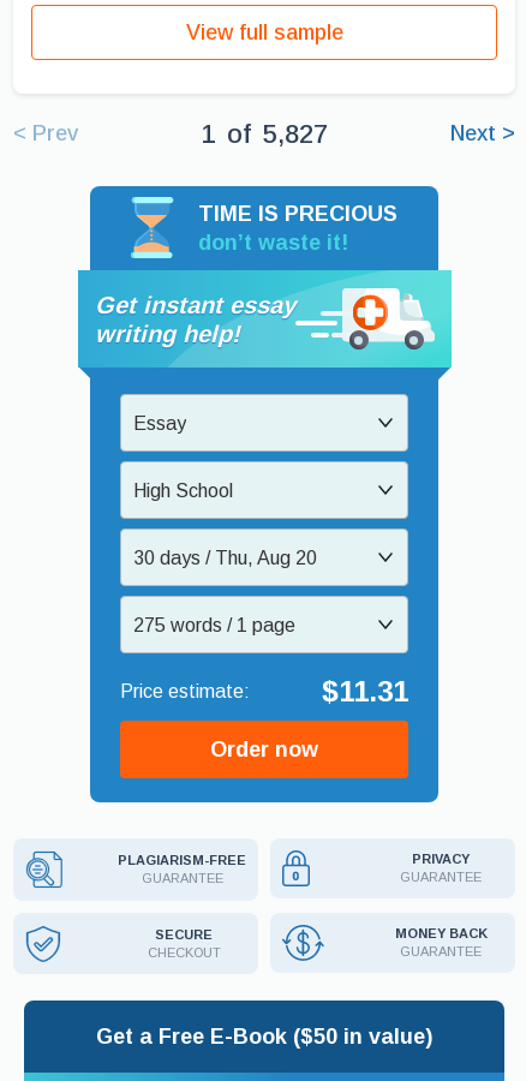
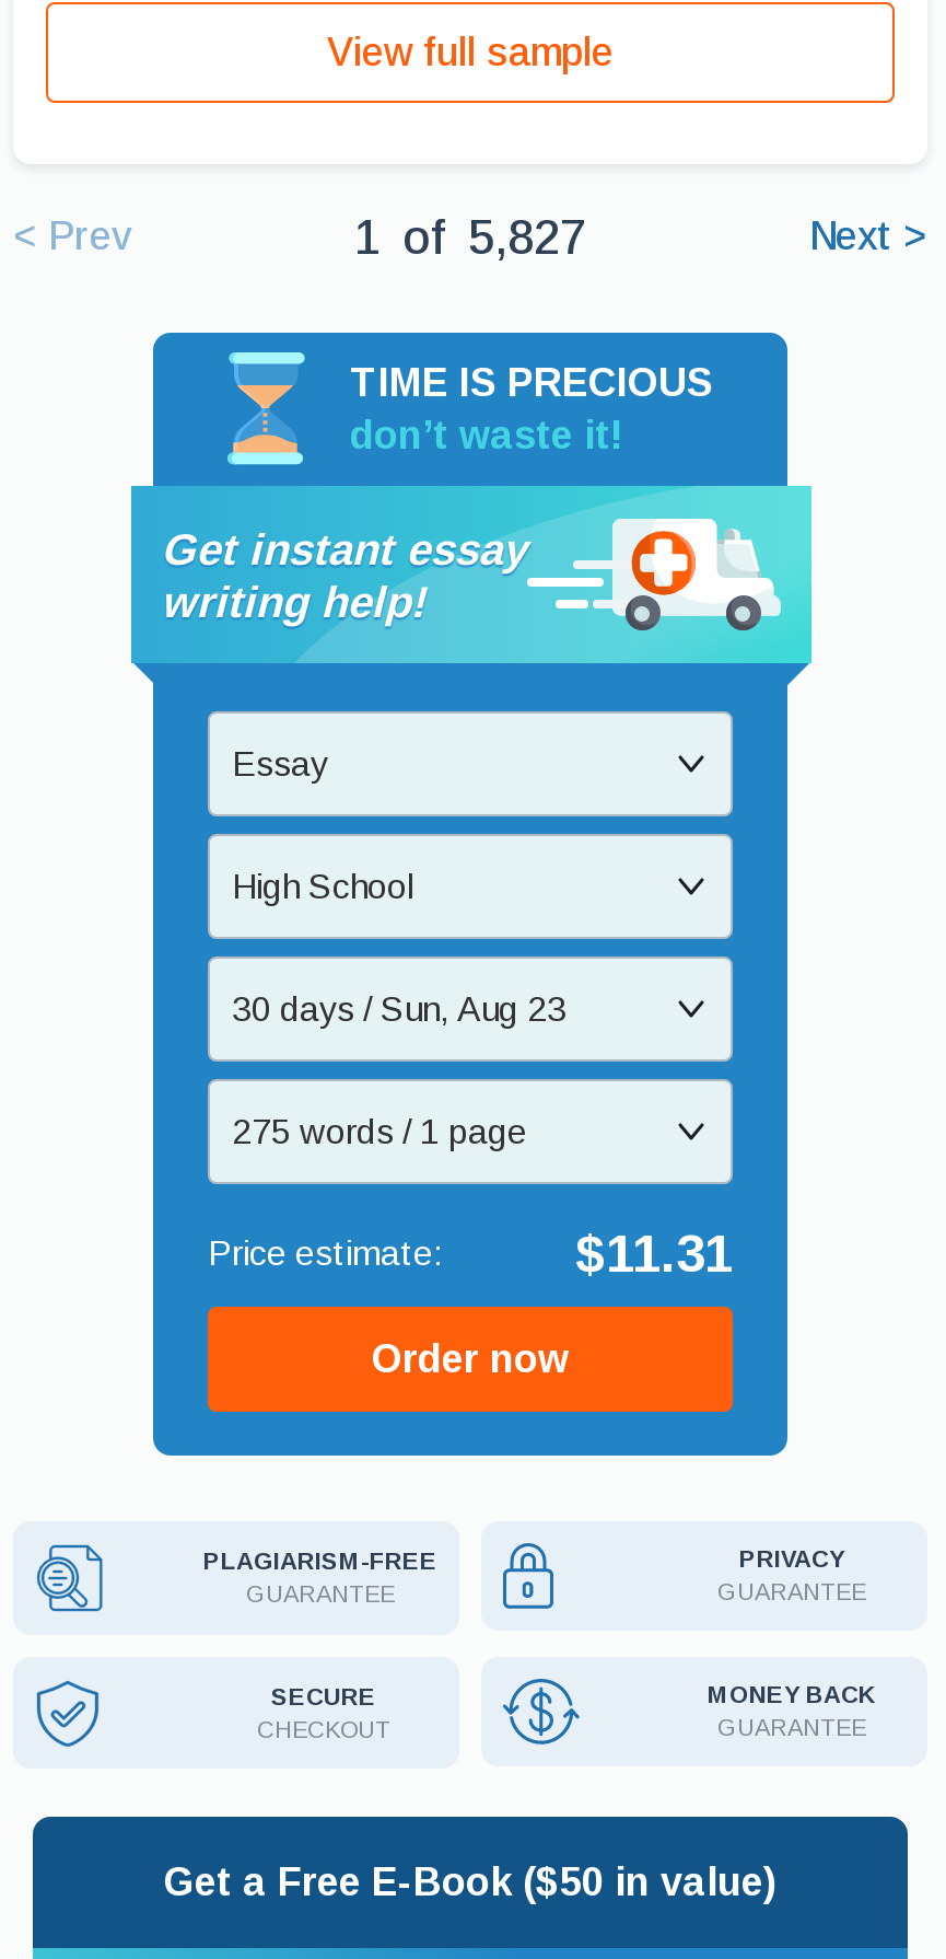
- 30 days / Thu, Aug 20
+ 30 days / Sun, Aug 23
